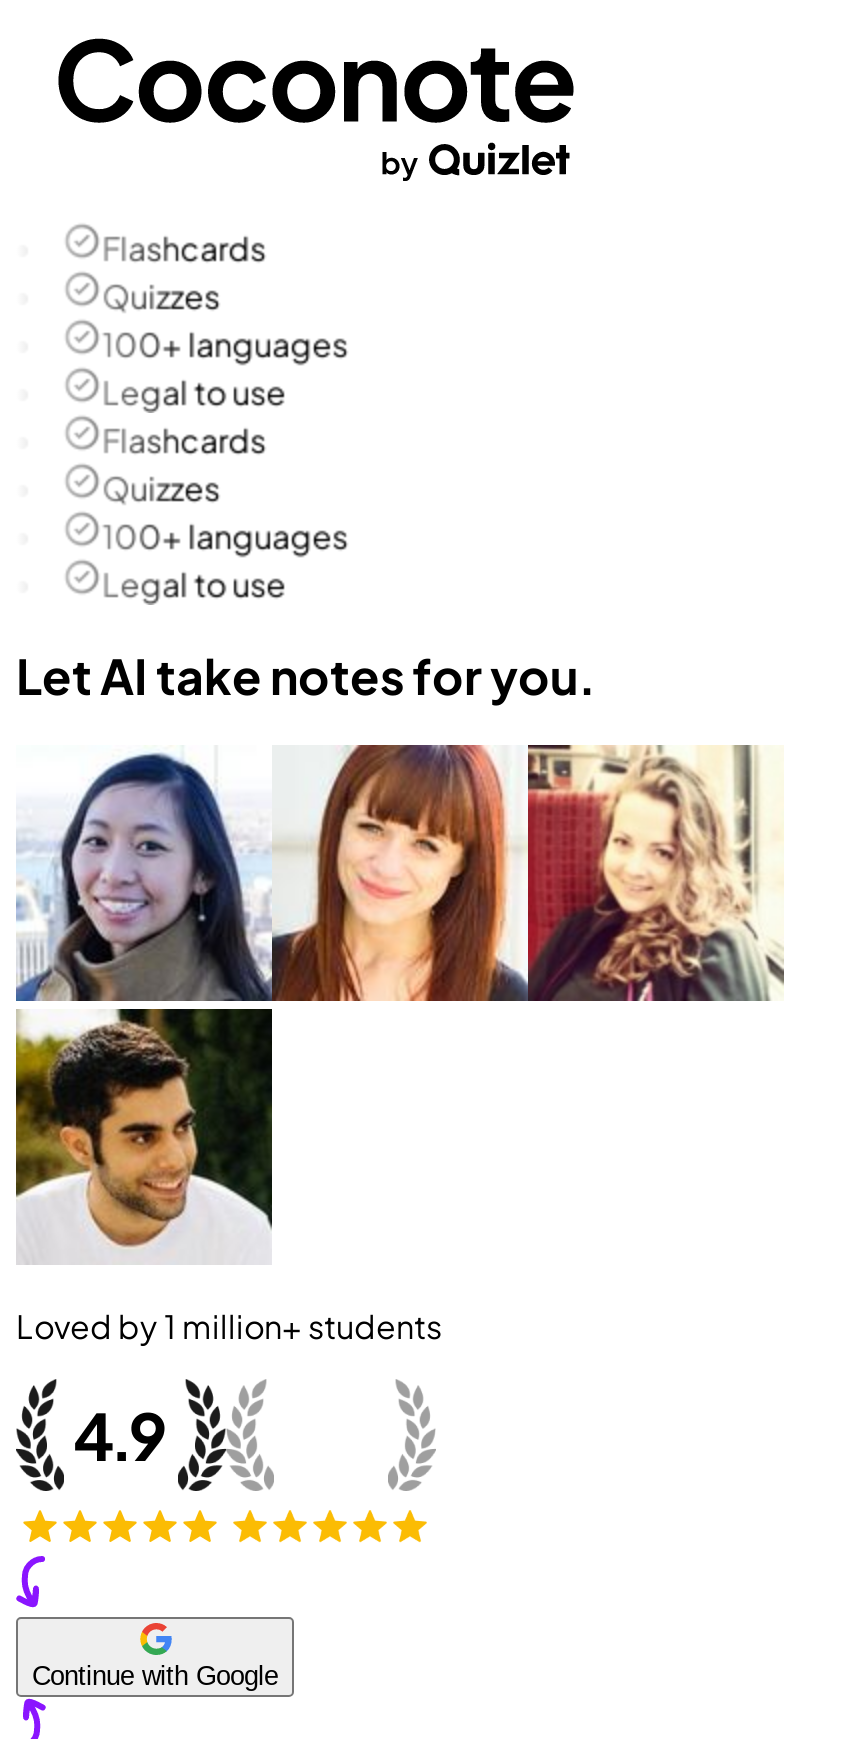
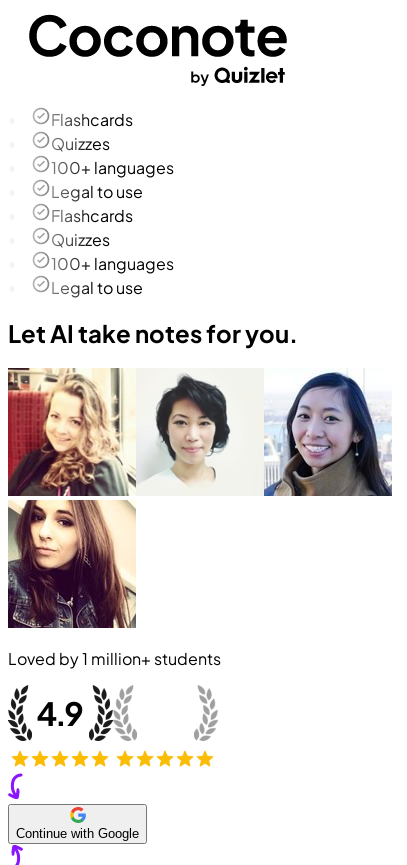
- [image]
+ [image]
